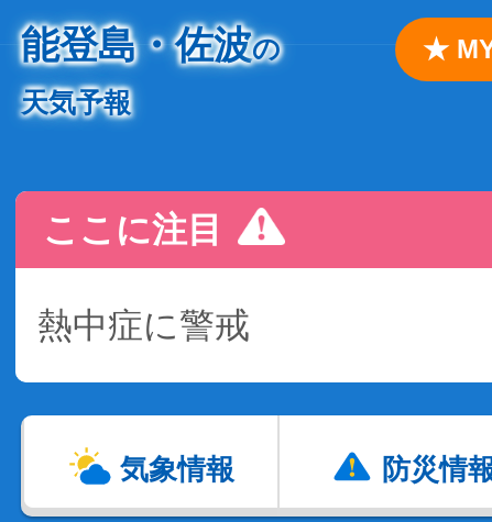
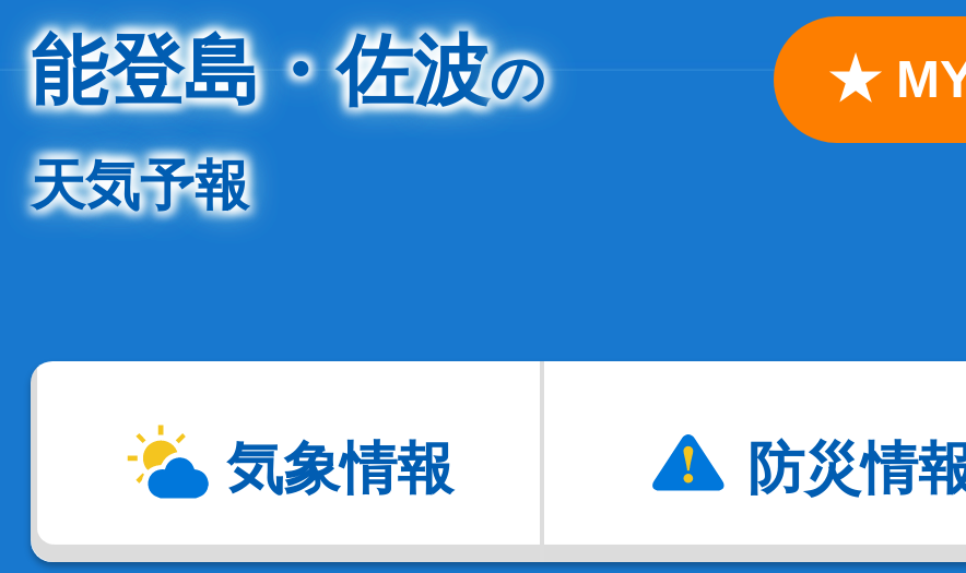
- [image]
- ここに注目
- 熱中症に警戒
